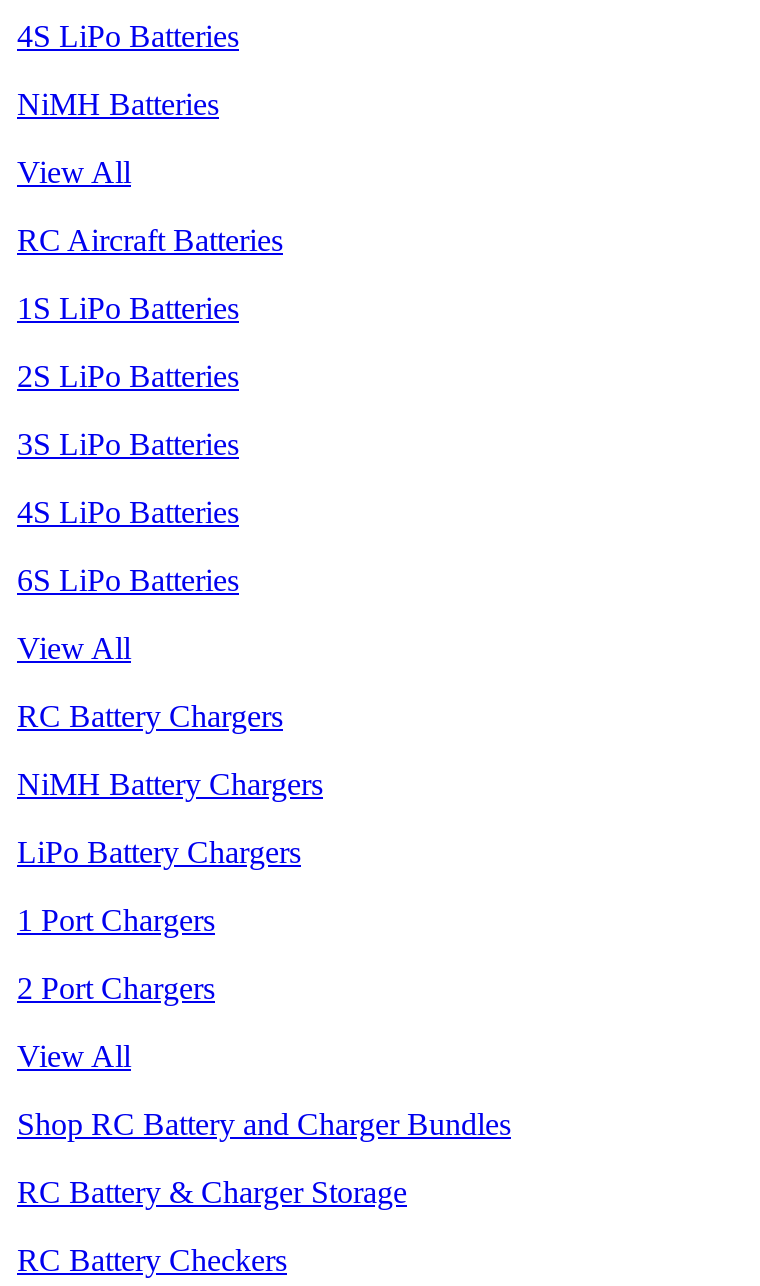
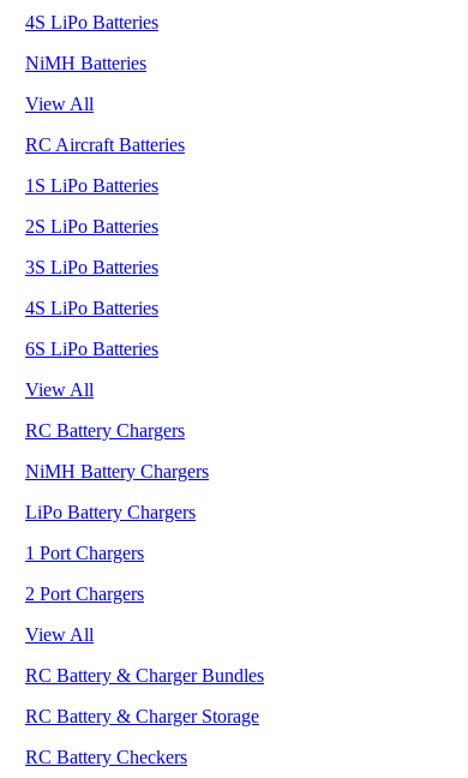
- Shop RC Battery and Charger Bundles
+ RC Battery & Charger Bundles
